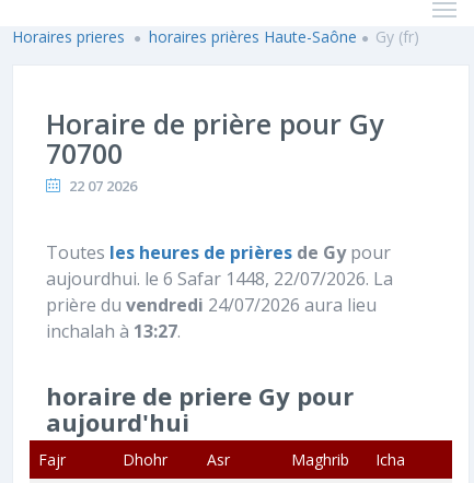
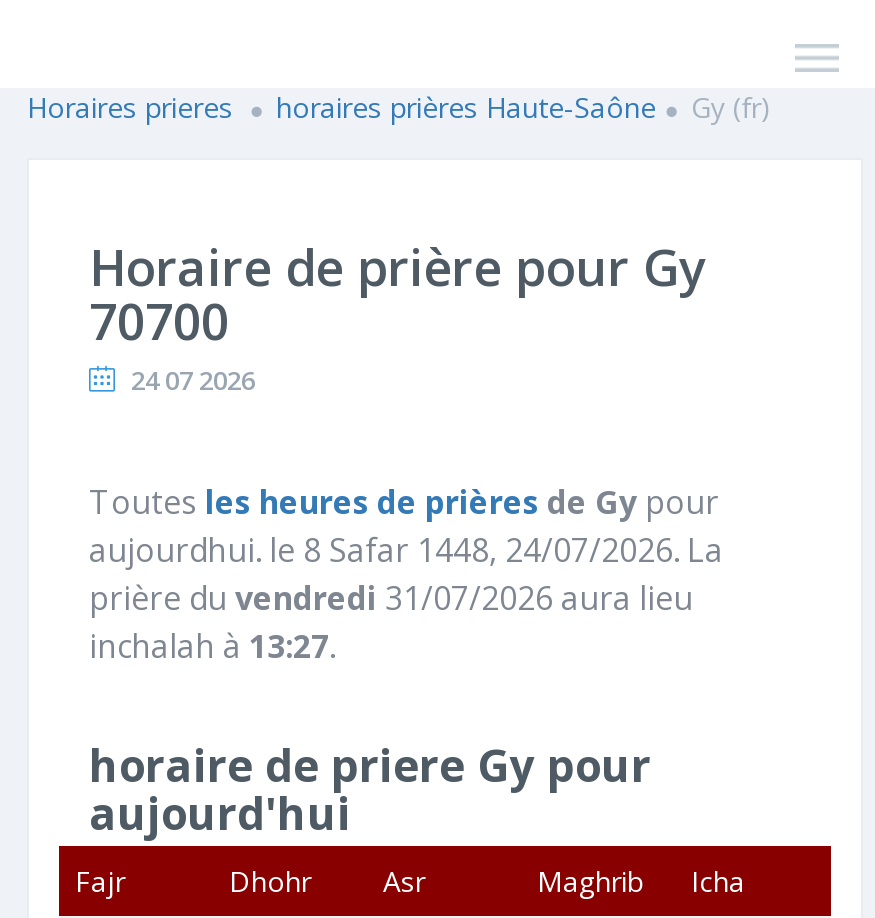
- 22 07 2026
+ 24 07 2026

- aujourdhui. le 6 Safar 1448, 22/07/2026. La
+ aujourdhui. le 8 Safar 1448, 24/07/2026. La

- prière du vendredi 24/07/2026 aura lieu
+ prière du vendredi 31/07/2026 aura lieu
